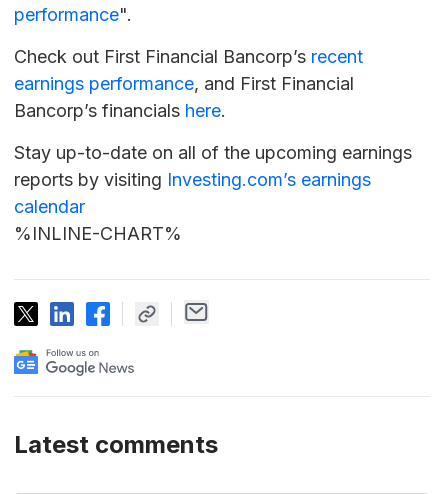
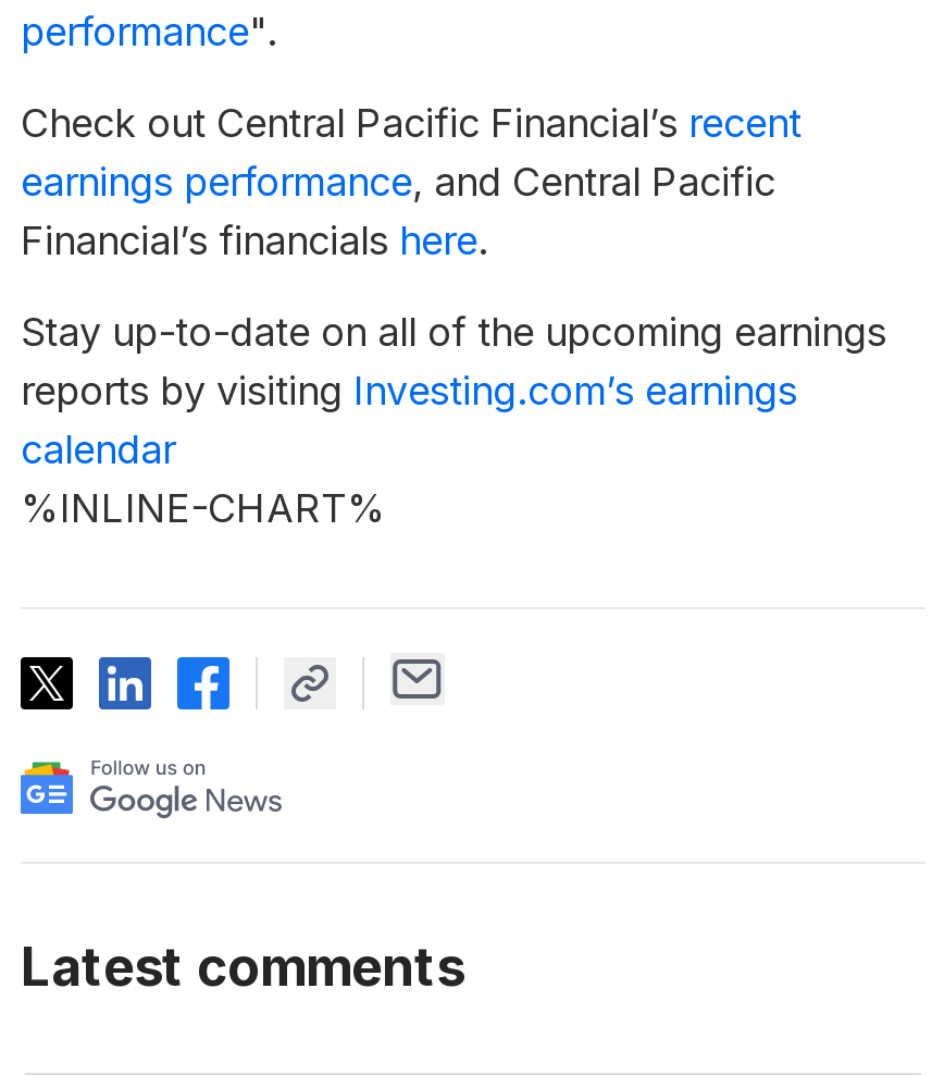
- Check out First Financial Bancorp’s recent
+ Check out Central Pacific Financial’s recent

- earnings performance, and First Financial
+ earnings performance, and Central Pacific

- Bancorp’s financials here.
+ Financial’s financials here.
